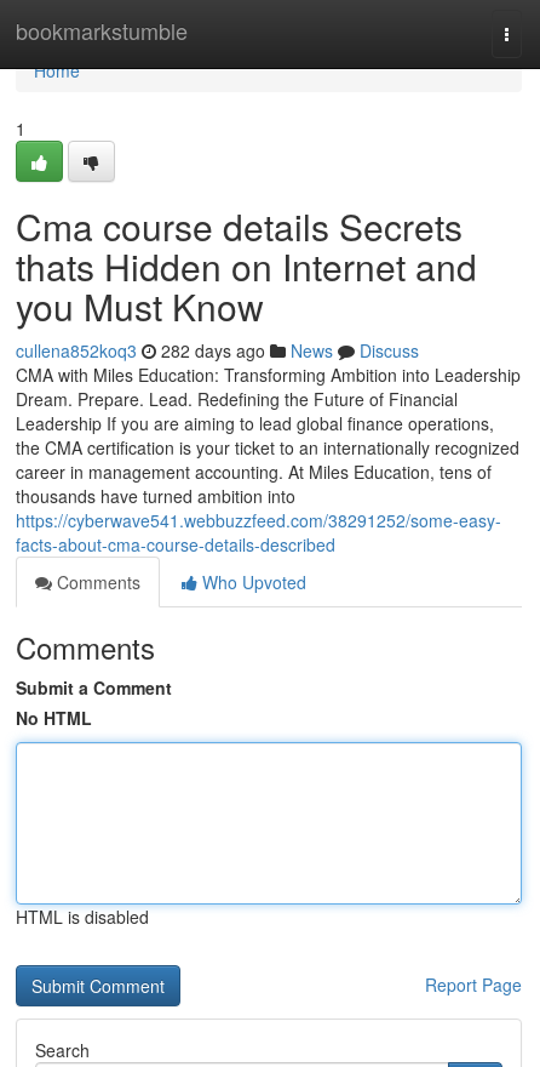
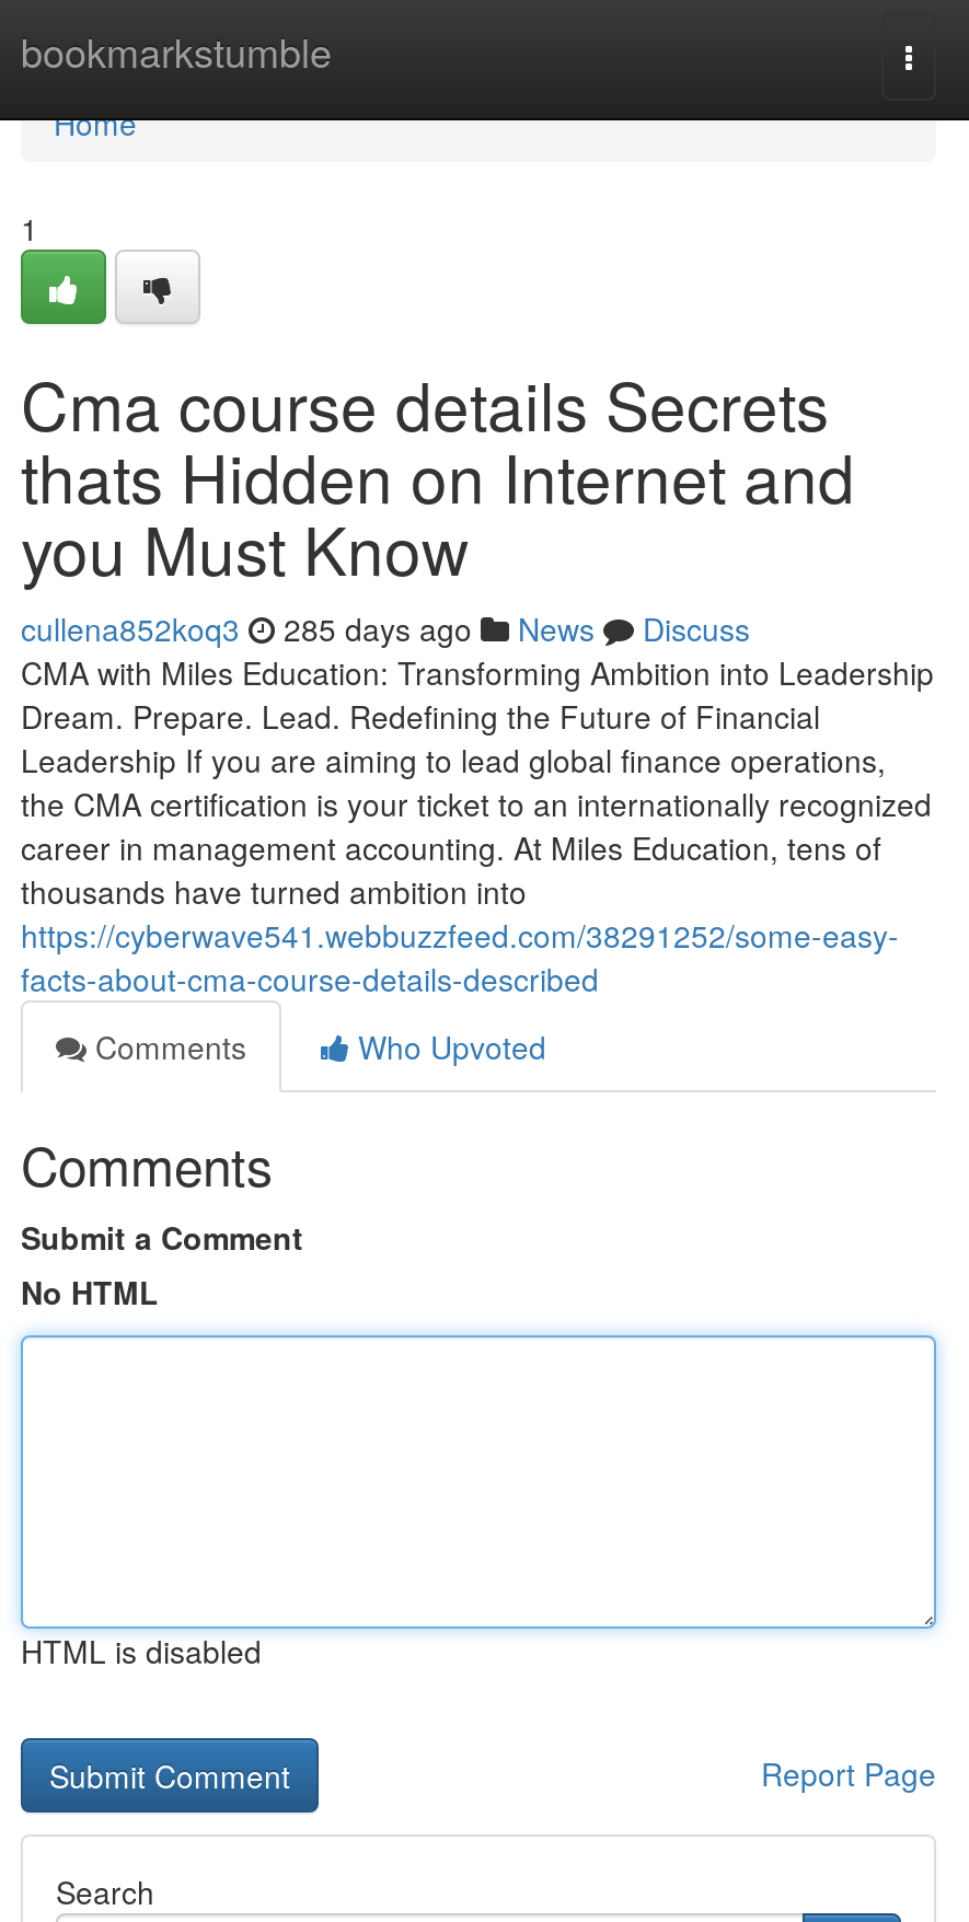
- cullena852koq3 282 days ago News Discuss
+ cullena852koq3 285 days ago News Discuss
